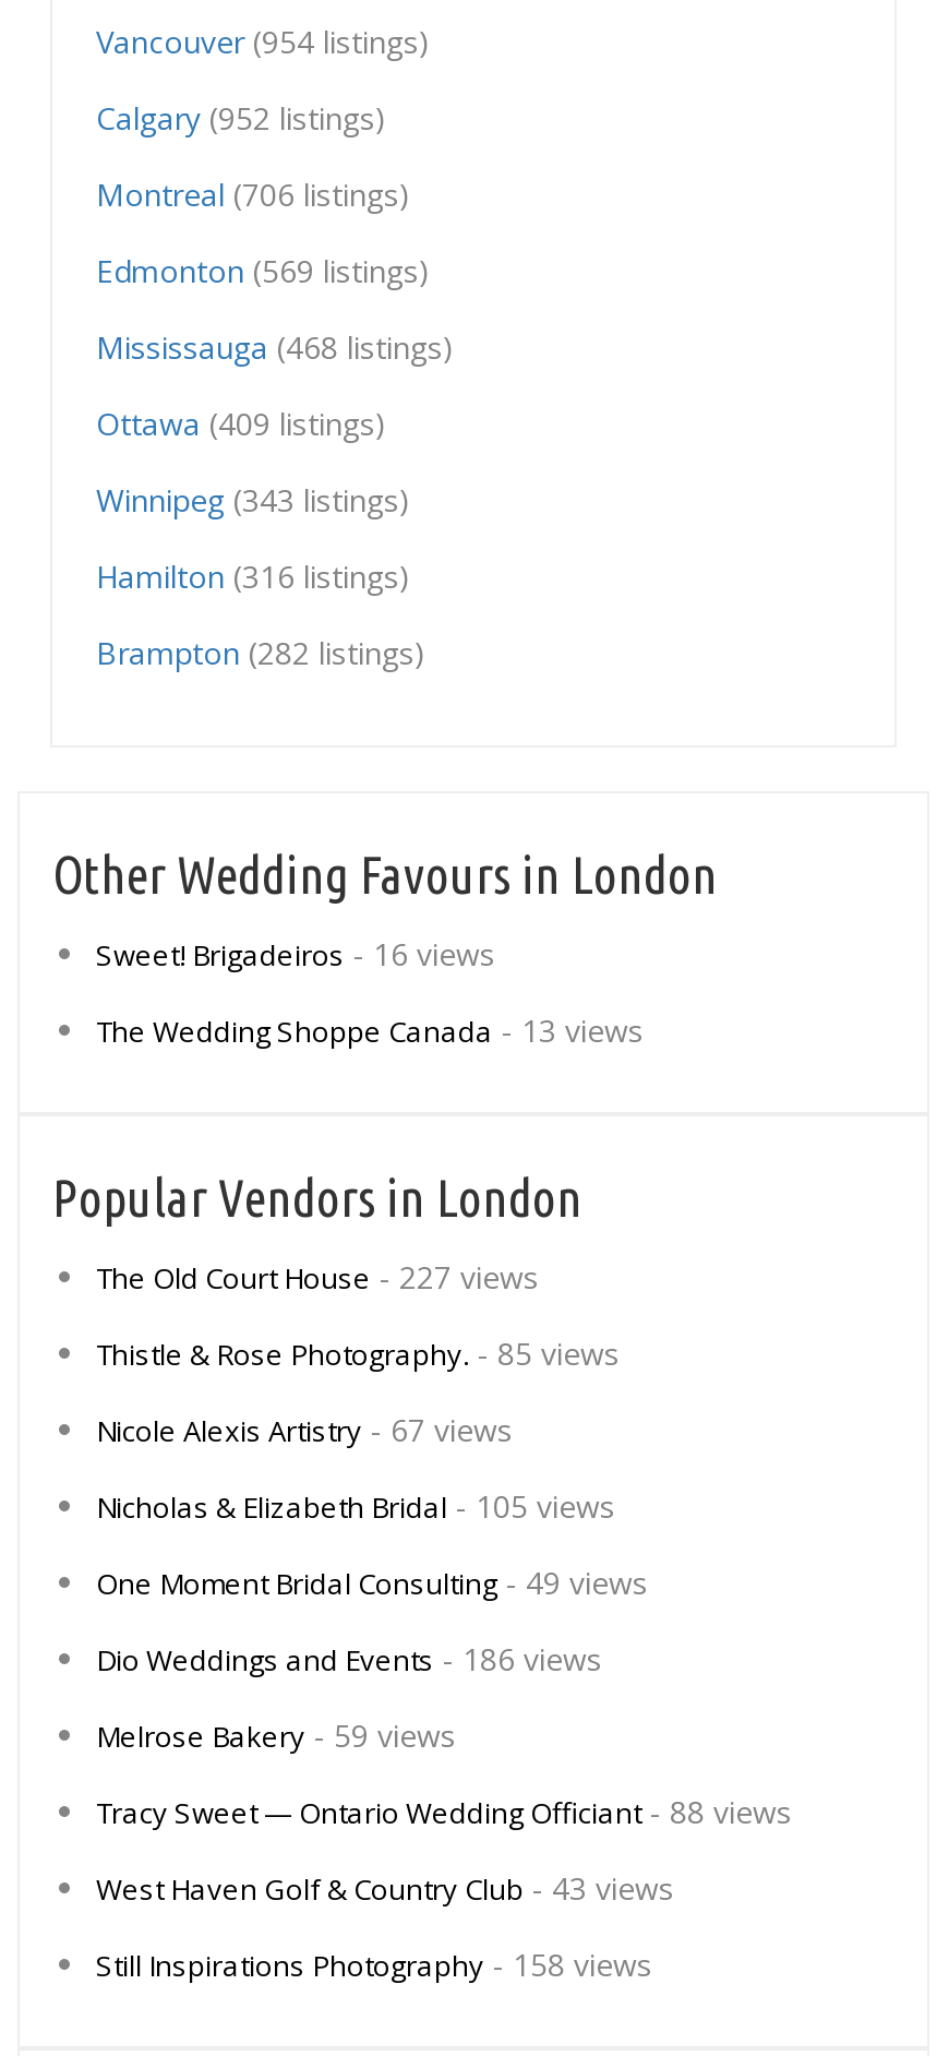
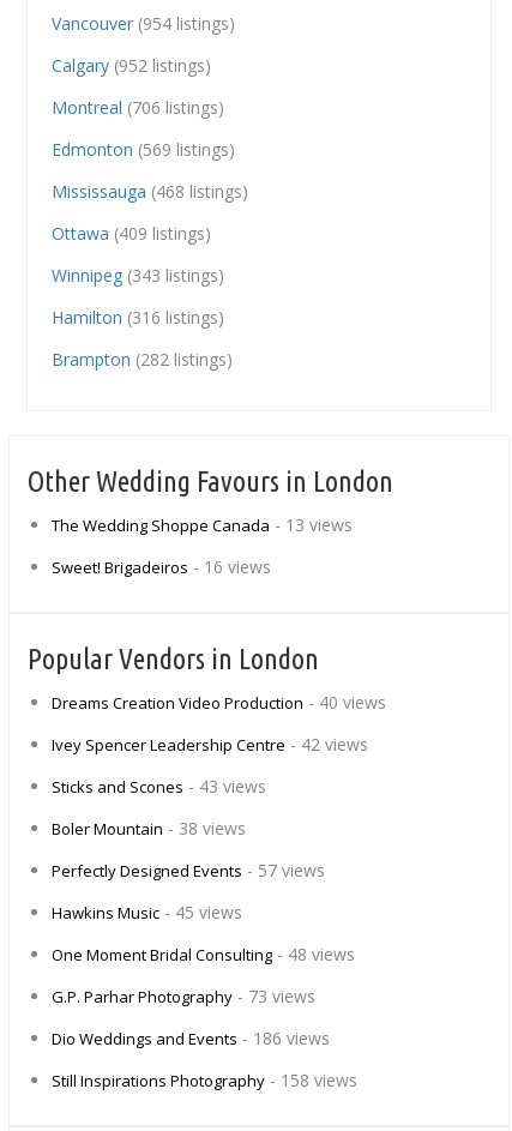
moved down: Sweet! Brigadeiros - 16 views

moved up: The Wedding Shoppe Canada - 13 views

- The Old Court House - 227 views
- Thistle & Rose Photography. - 85 views
- Nicole Alexis Artistry - 67 views
- Nicholas & Elizabeth Bridal - 105 views
- One Moment Bridal Consulting - 49 views
+ Dreams Creation Video Production - 40 views
+ Ivey Spencer Leadership Centre - 42 views
+ Sticks and Scones - 43 views
+ Boler Mountain - 38 views
+ Perfectly Designed Events - 57 views
+ Hawkins Music - 45 views
+ One Moment Bridal Consulting - 48 views
+ G.P. Parhar Photography - 73 views

moved down: Dio Weddings and Events - 186 views

- Melrose Bakery - 59 views
- Tracy Sweet — Ontario Wedding Officiant - 88 views
- West Haven Golf & Country Club - 43 views
